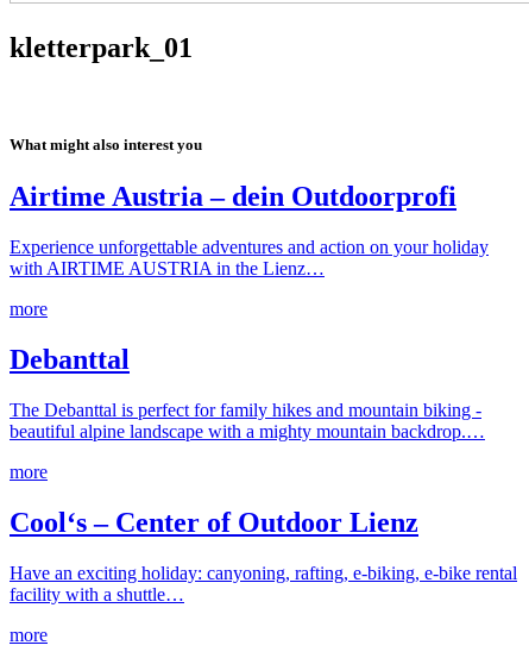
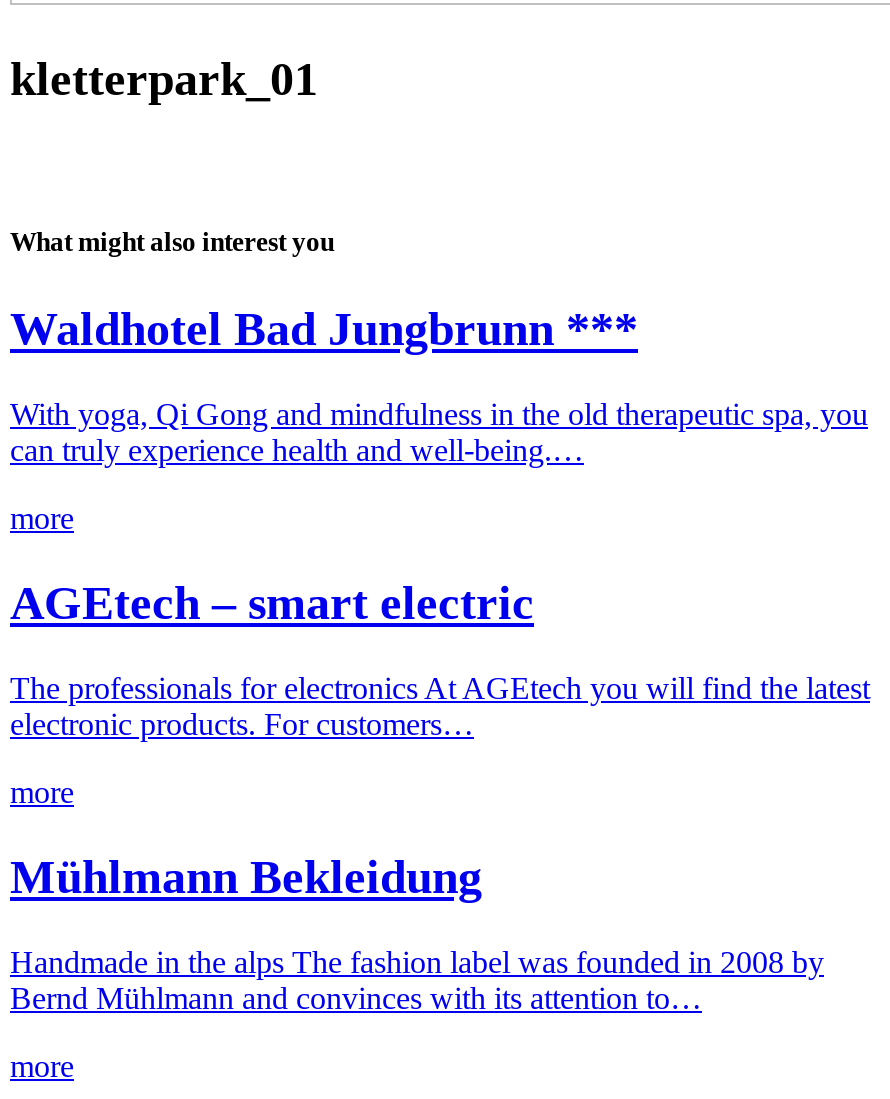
- Airtime Austria – dein Outdoorprofi
+ Waldhotel Bad Jungbrunn ***

- Experience unforgettable adventures and action on your holiday
- with AIRTIME AUSTRIA in the Lienz…
+ With yoga, Qi Gong and mindfulness in the old therapeutic spa, you
+ can truly experience health and well-being.…

- Debanttal
+ AGEtech – smart electric

- The Debanttal is perfect for family hikes and mountain biking -
- beautiful alpine landscape with a mighty mountain backdrop.…
+ The professionals for electronics At AGEtech you will find the latest
+ electronic products. For customers…

- Cool‘s – Center of Outdoor Lienz
+ Mühlmann Bekleidung

- Have an exciting holiday: canyoning, rafting, e-biking, e-bike rental
- facility with a shuttle…
+ Handmade in the alps The fashion label was founded in 2008 by
+ Bernd Mühlmann and convinces with its attention to…
